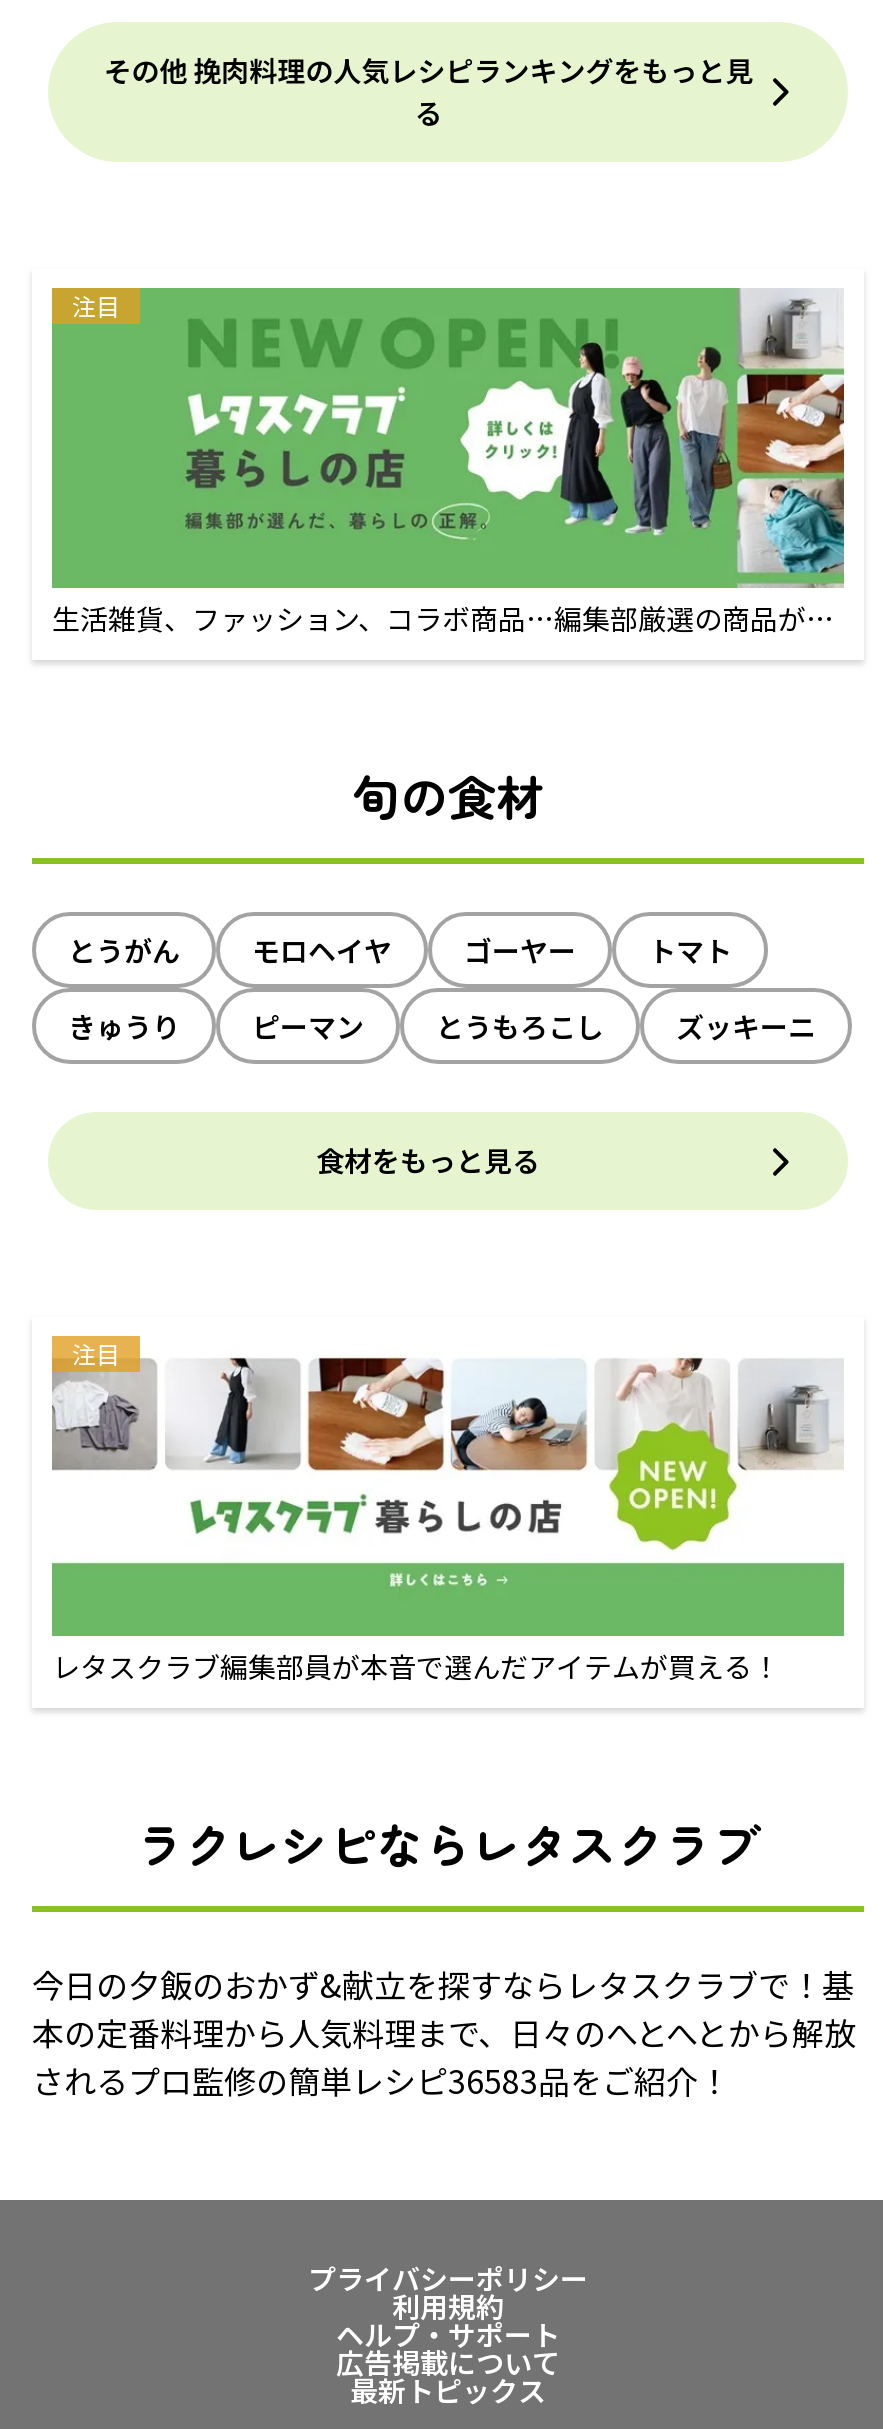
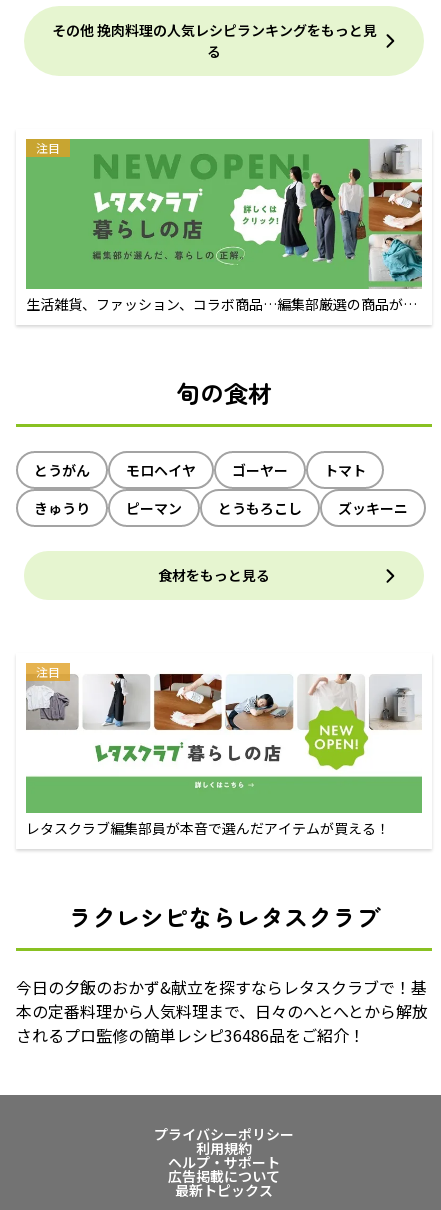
- されるプロ監修の簡単レシピ36583品をご紹介！
+ されるプロ監修の簡単レシピ36486品をご紹介！
